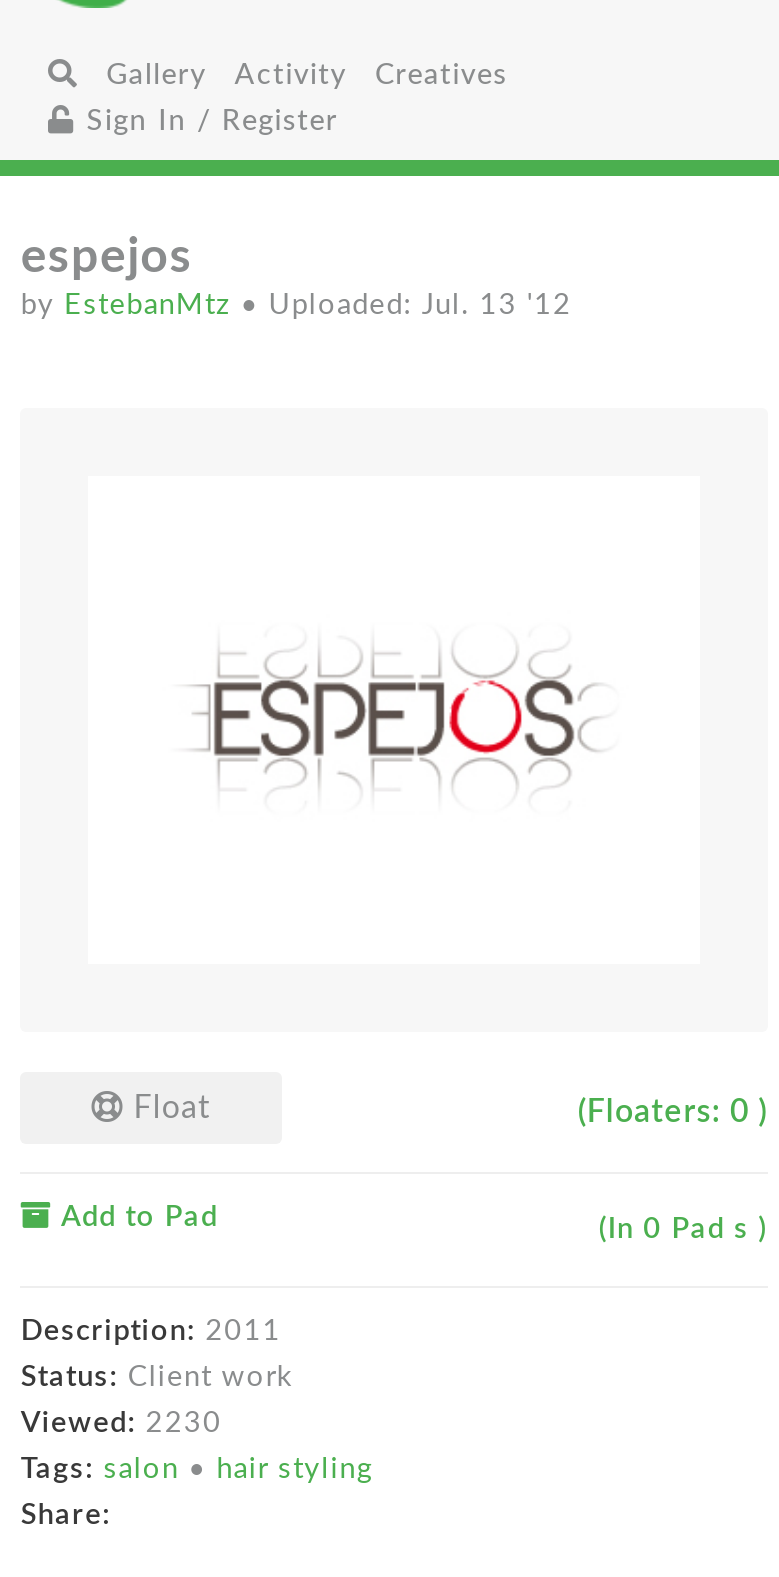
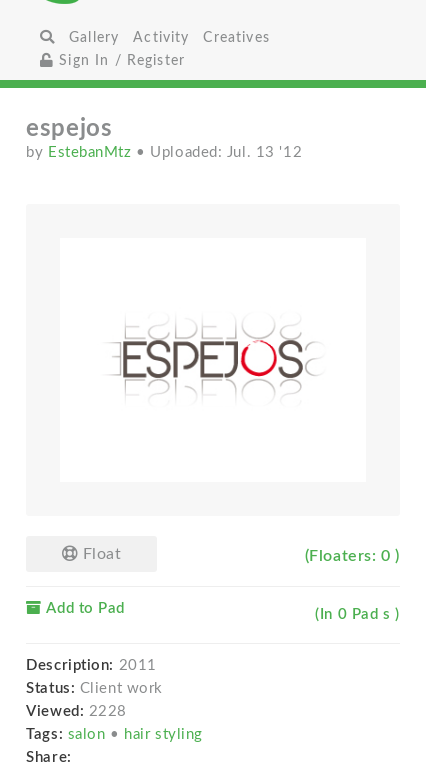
- Viewed: 2230
+ Viewed: 2228
